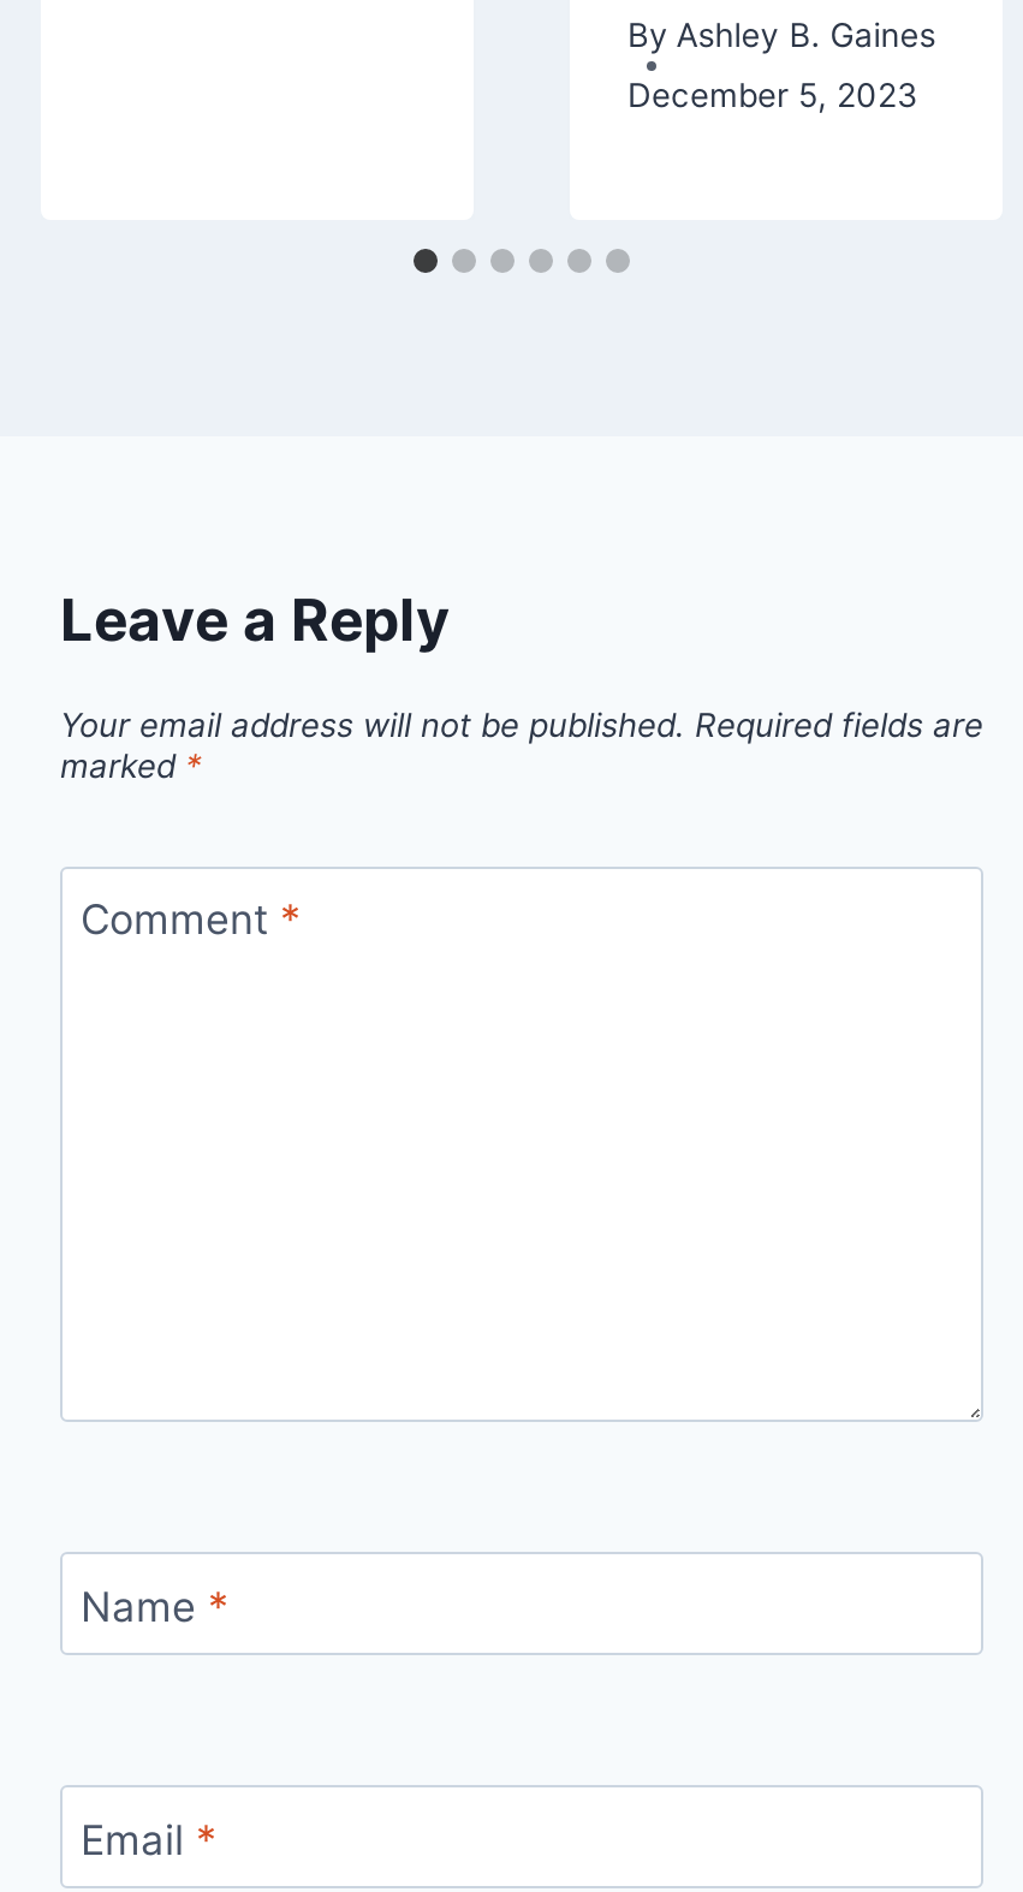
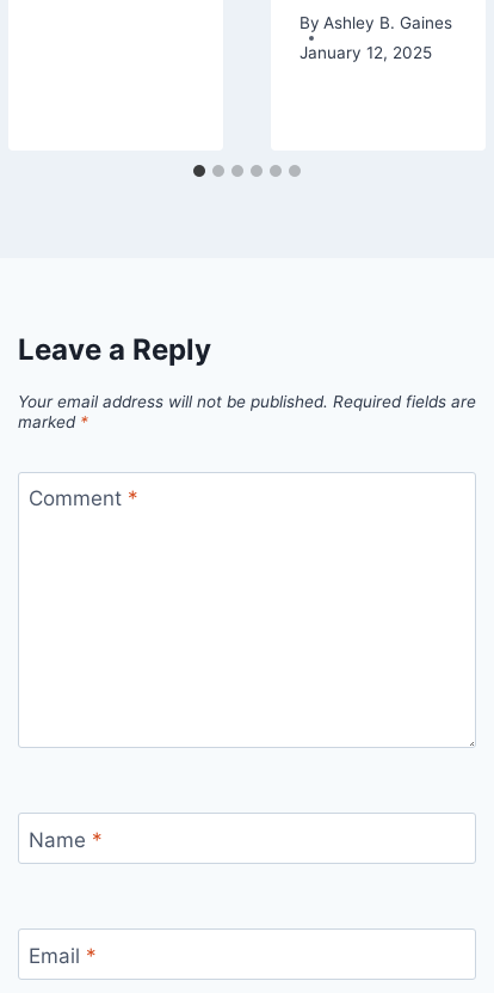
- December 5, 2023
+ January 12, 2025
